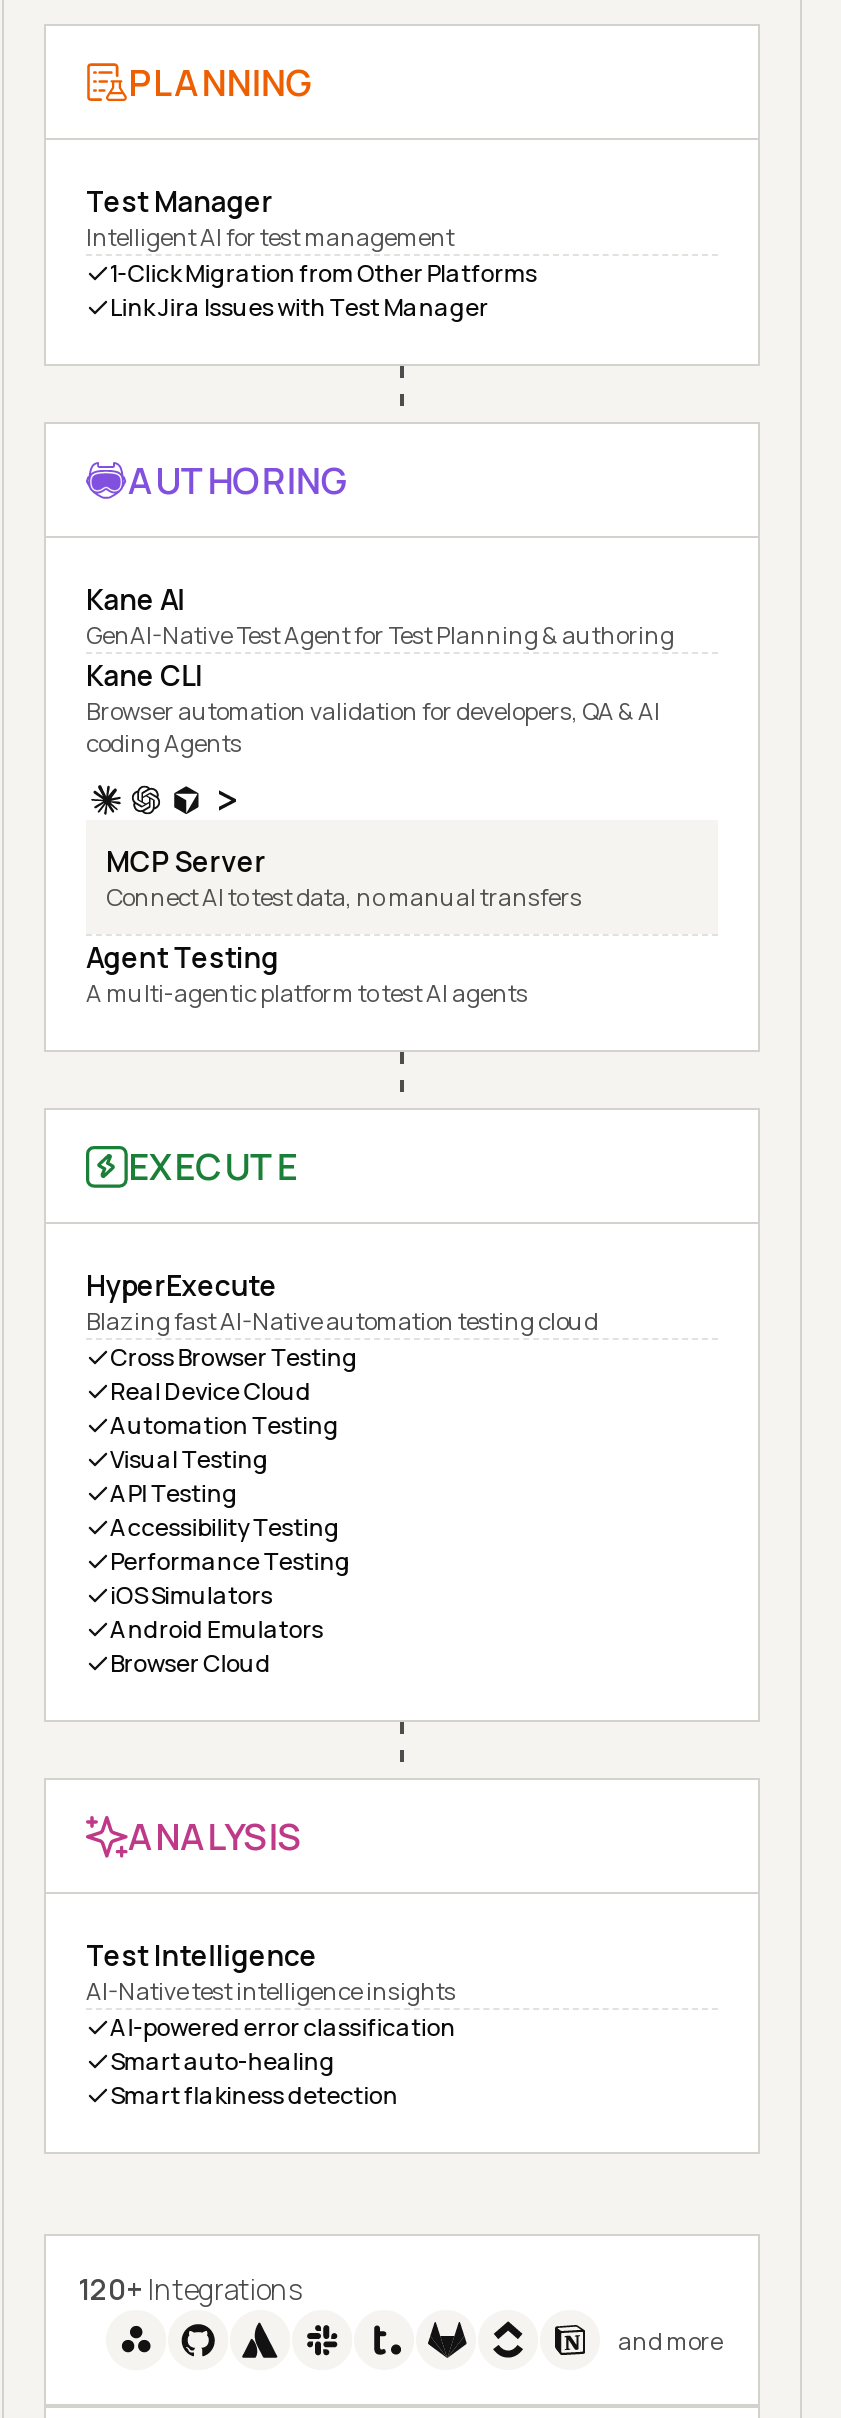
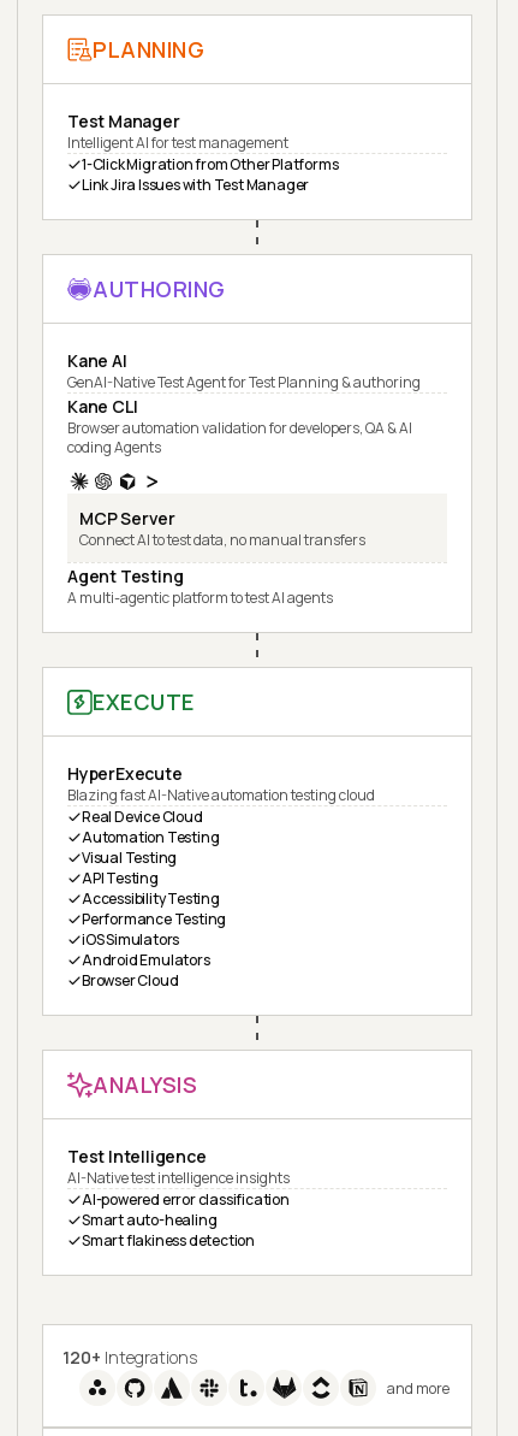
- Cross Browser Testing
